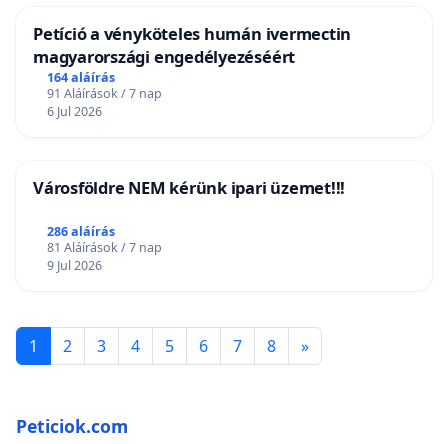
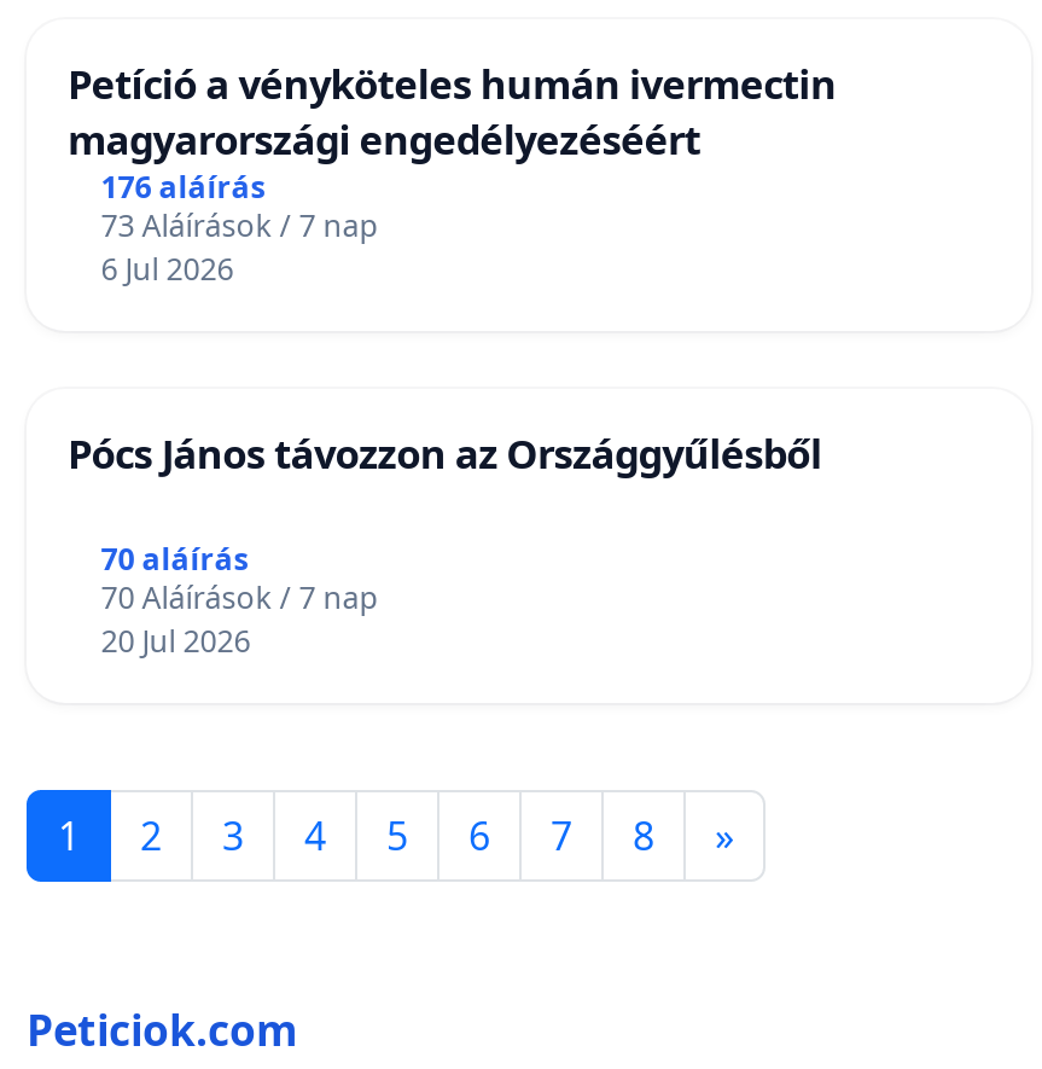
- 164 aláírás
+ 176 aláírás

- 91 Aláírások / 7 nap
+ 73 Aláírások / 7 nap

- Városföldre NEM kérünk ipari üzemet!!!
+ Pócs János távozzon az Országgyűlésből

- 286 aláírás
- 81 Aláírások / 7 nap
- 9 Jul 2026
+ 70 aláírás
+ 70 Aláírások / 7 nap
+ 20 Jul 2026
